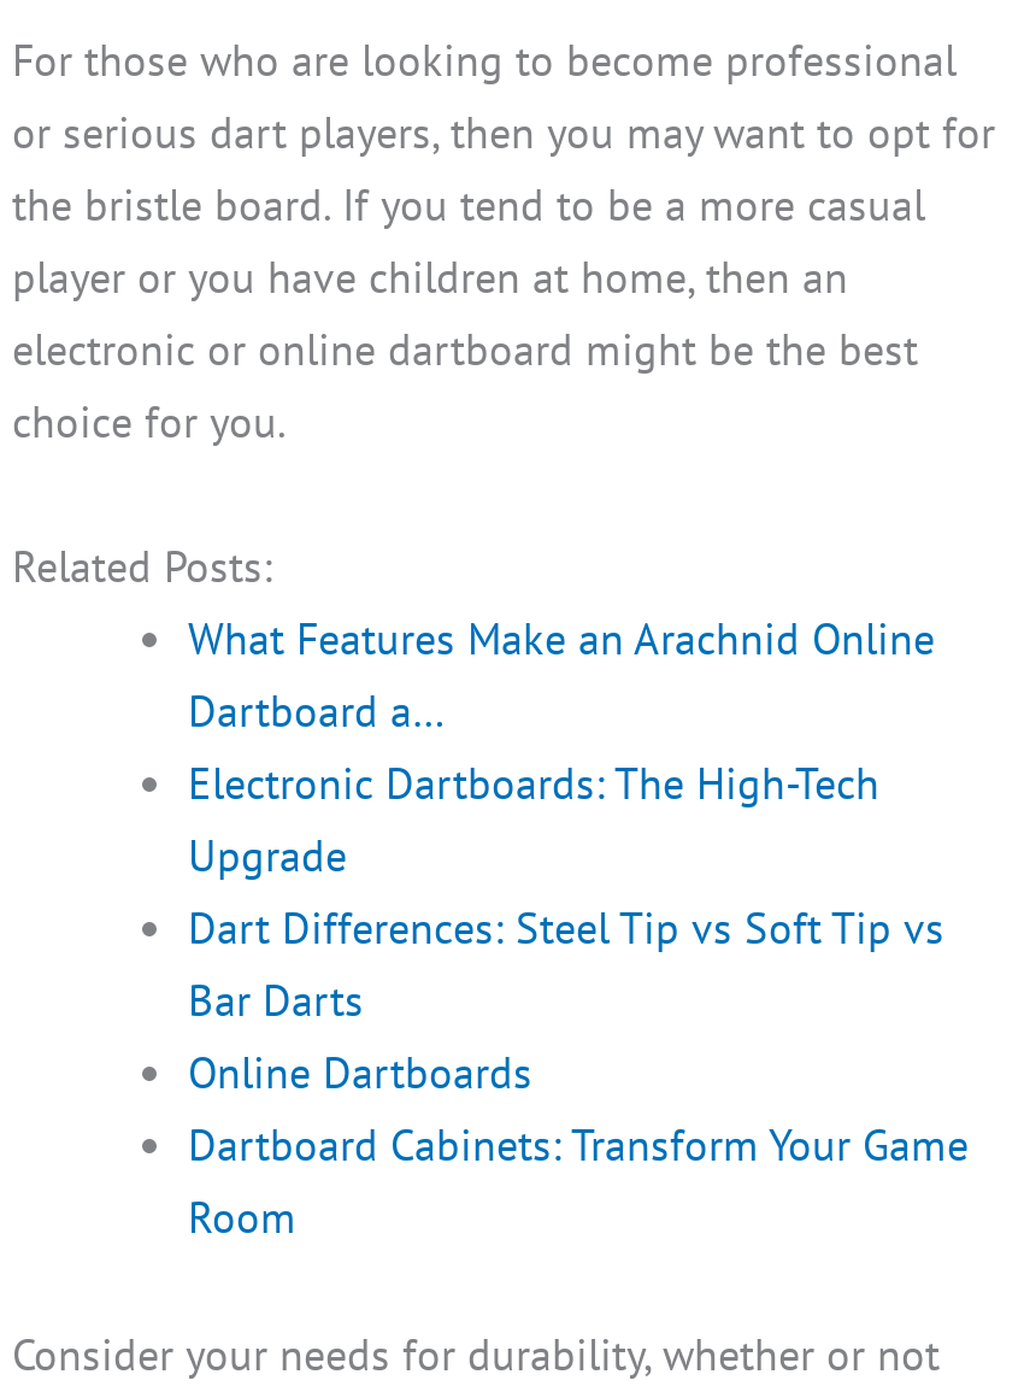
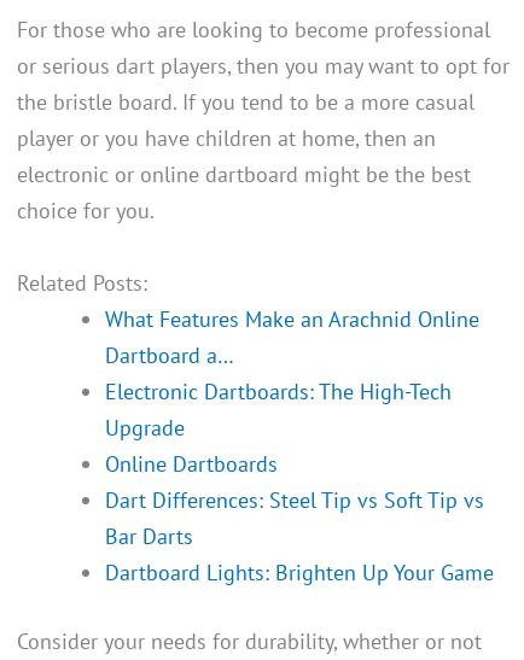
moved down: Dart Differences: Steel Tip vs Soft Tip vs | Bar Darts

moved up: Online Dartboards

- Dartboard Cabinets: Transform Your Game
- Room
+ Dartboard Lights: Brighten Up Your Game
